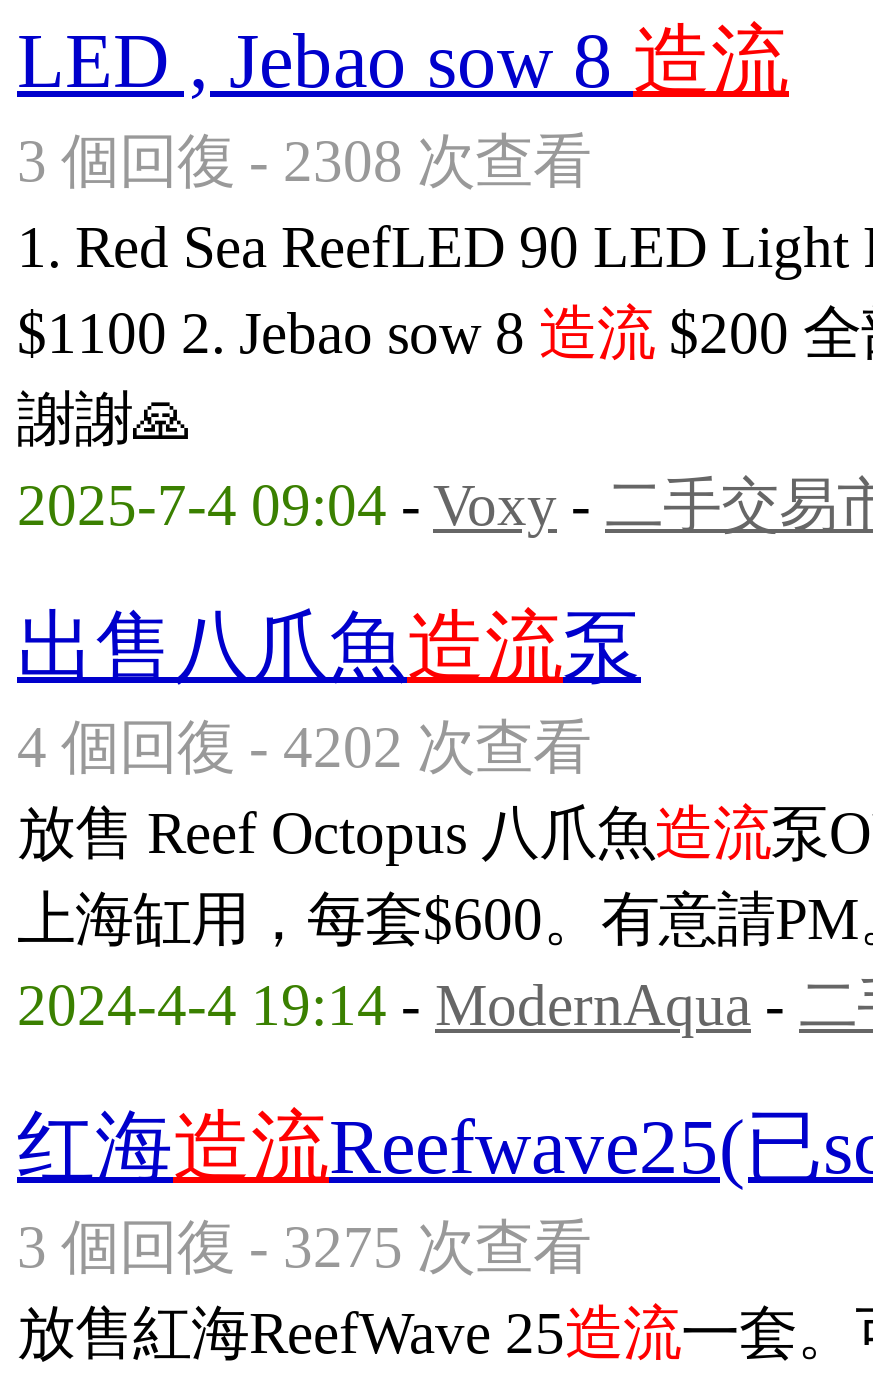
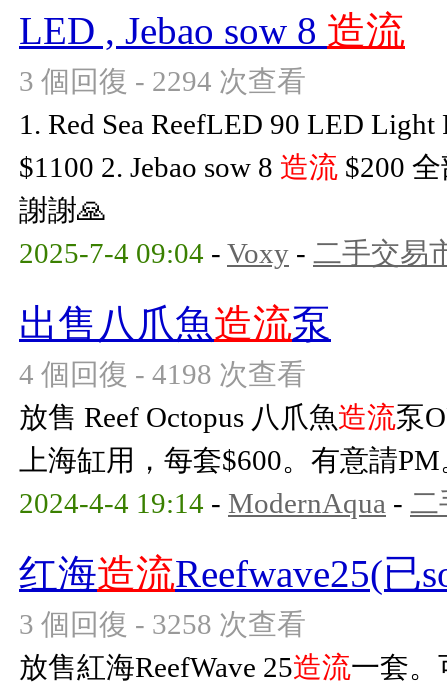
- 3 個回復 - 2308 次查看
+ 3 個回復 - 2294 次查看

- 4 個回復 - 4202 次查看
+ 4 個回復 - 4198 次查看

- 3 個回復 - 3275 次查看
+ 3 個回復 - 3258 次查看
